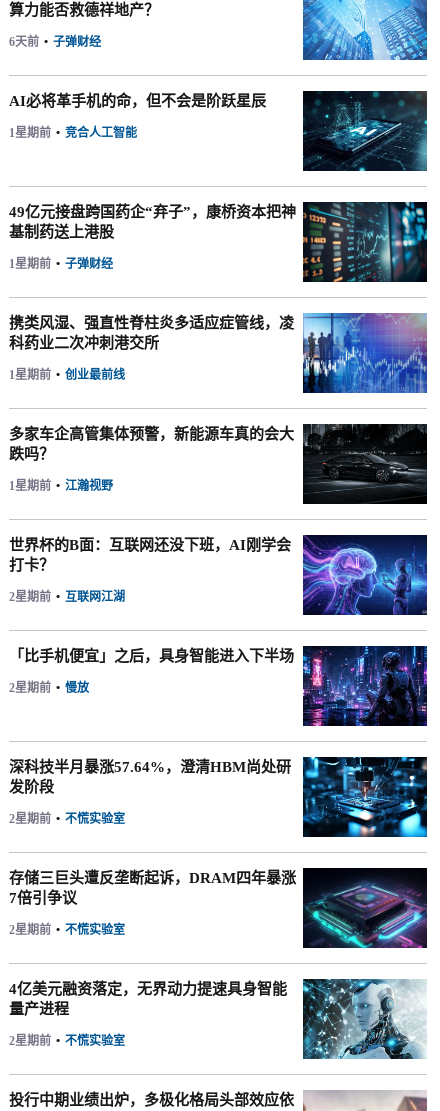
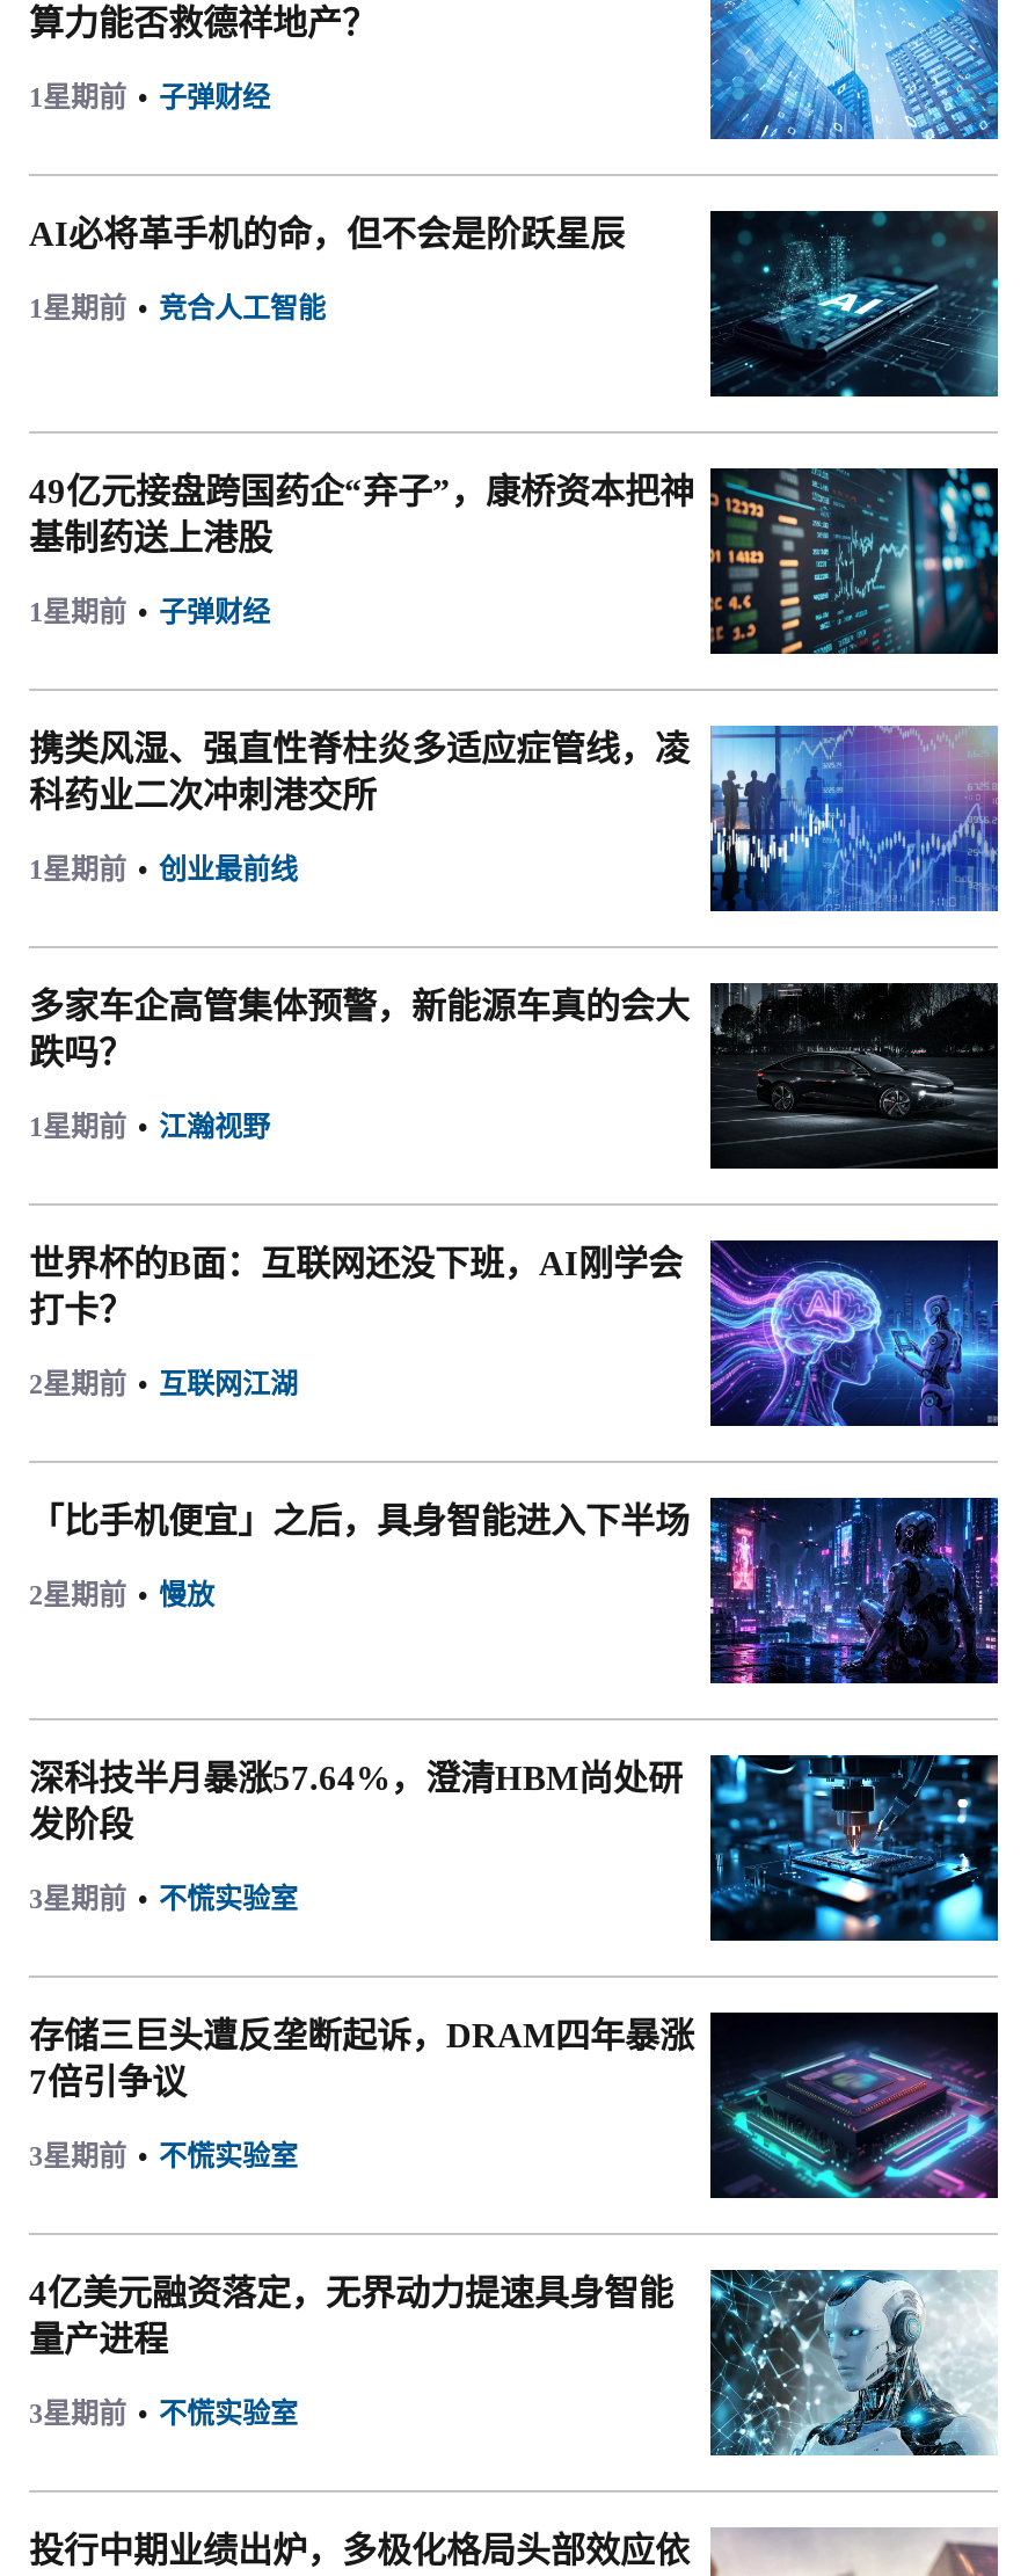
- 6天前 • 子弹财经
+ 1星期前 • 子弹财经

- 2星期前 • 不慌实验室
+ 3星期前 • 不慌实验室

- 2星期前 • 不慌实验室
+ 3星期前 • 不慌实验室

- 2星期前 • 不慌实验室
+ 3星期前 • 不慌实验室
